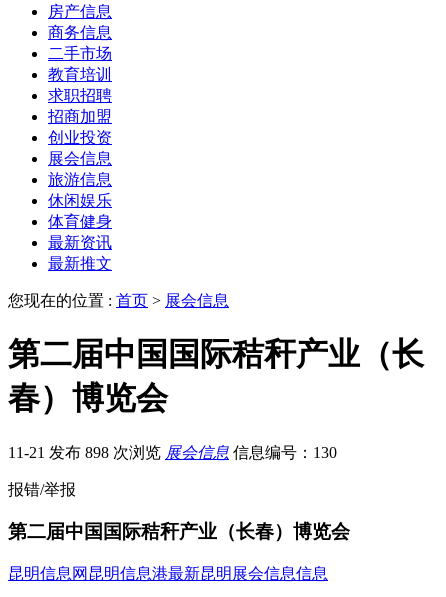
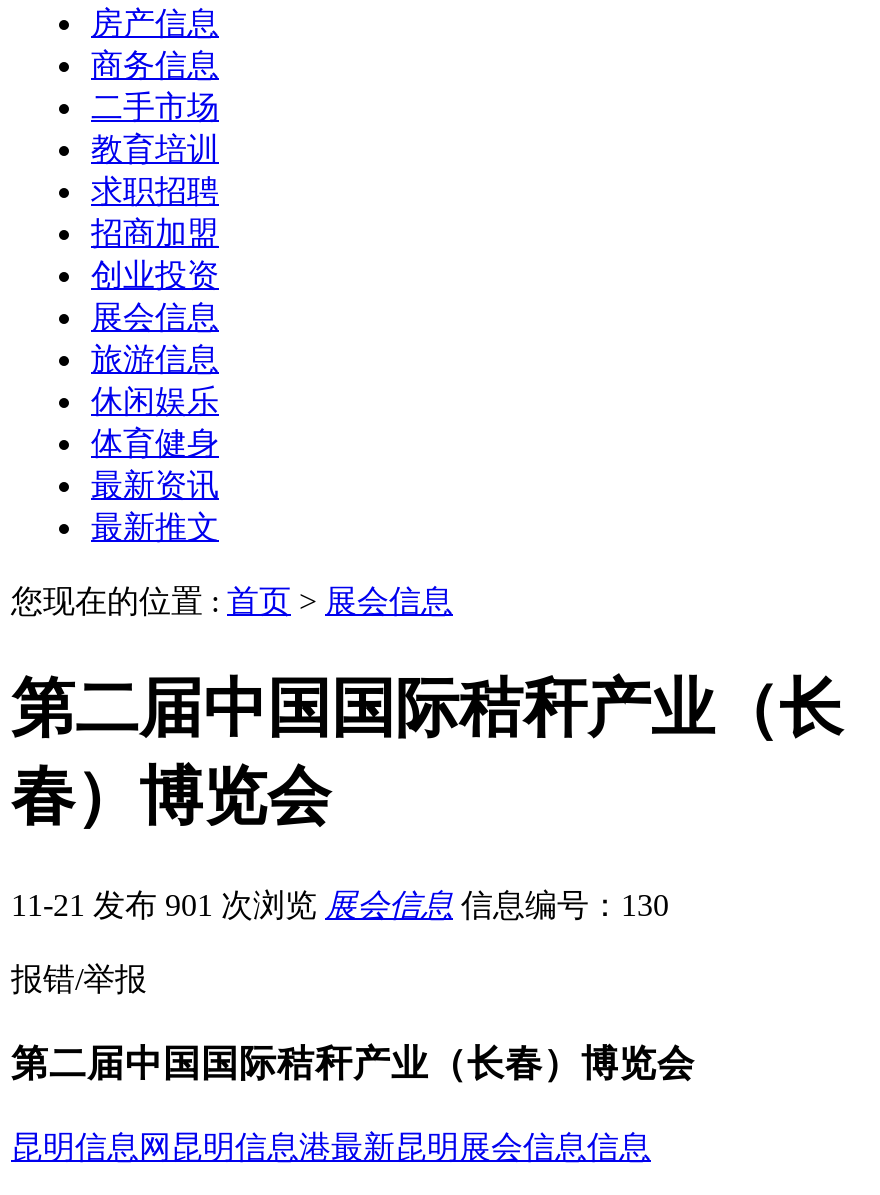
- 11-21 发布 898 次浏览 展会信息 信息编号：130
+ 11-21 发布 901 次浏览 展会信息 信息编号：130
